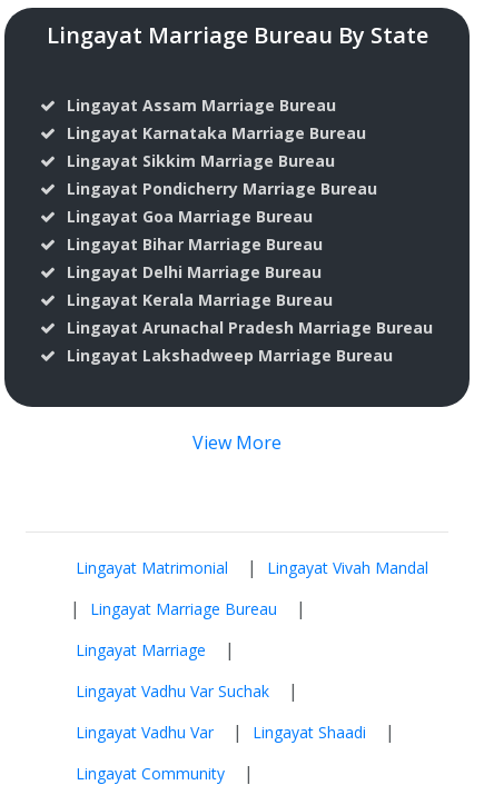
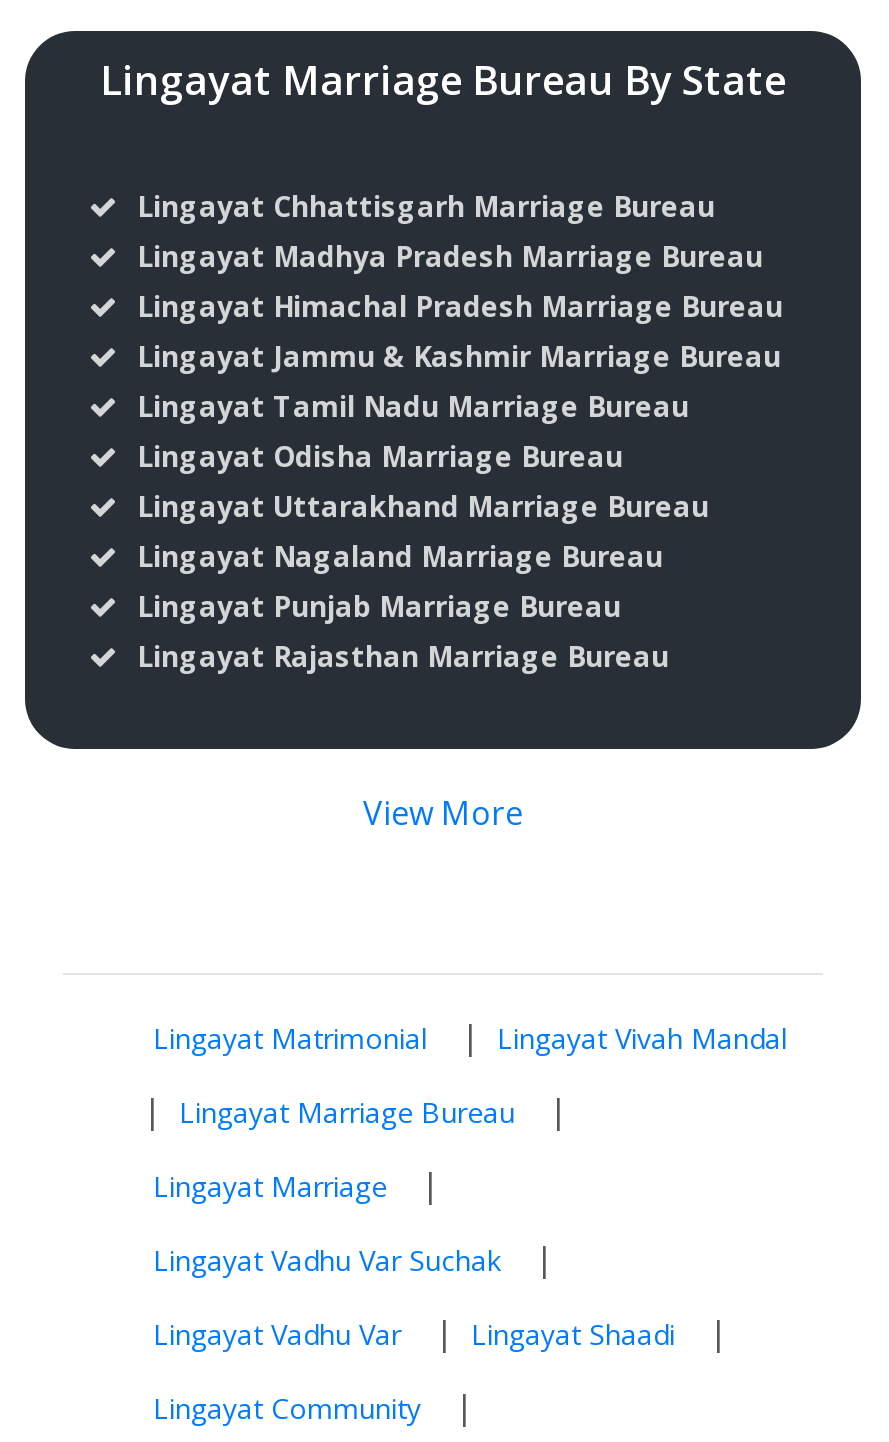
- Lingayat Assam Marriage Bureau
- Lingayat Karnataka Marriage Bureau
- Lingayat Sikkim Marriage Bureau
- Lingayat Pondicherry Marriage Bureau
- Lingayat Goa Marriage Bureau
- Lingayat Bihar Marriage Bureau
- Lingayat Delhi Marriage Bureau
- Lingayat Kerala Marriage Bureau
- Lingayat Arunachal Pradesh Marriage Bureau
- Lingayat Lakshadweep Marriage Bureau
+ Lingayat Chhattisgarh Marriage Bureau
+ Lingayat Madhya Pradesh Marriage Bureau
+ Lingayat Himachal Pradesh Marriage Bureau
+ Lingayat Jammu & Kashmir Marriage Bureau
+ Lingayat Tamil Nadu Marriage Bureau
+ Lingayat Odisha Marriage Bureau
+ Lingayat Uttarakhand Marriage Bureau
+ Lingayat Nagaland Marriage Bureau
+ Lingayat Punjab Marriage Bureau
+ Lingayat Rajasthan Marriage Bureau
